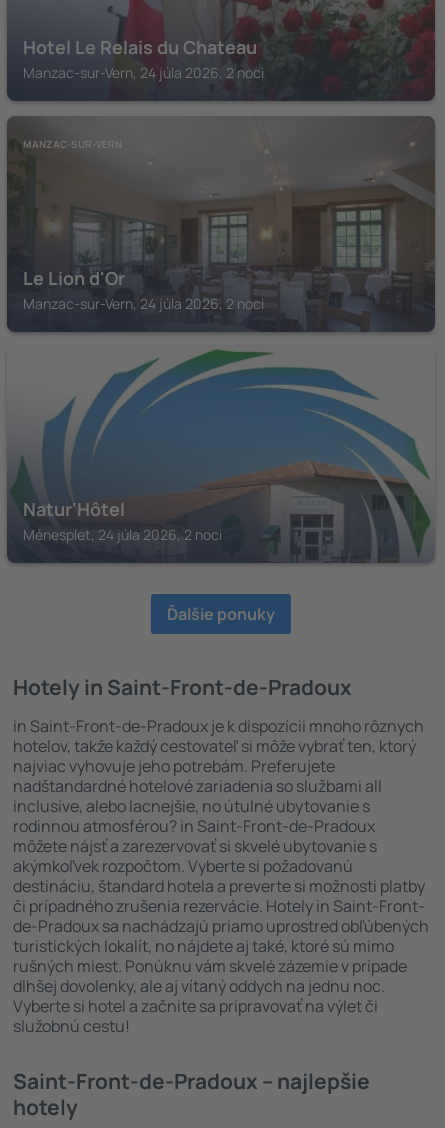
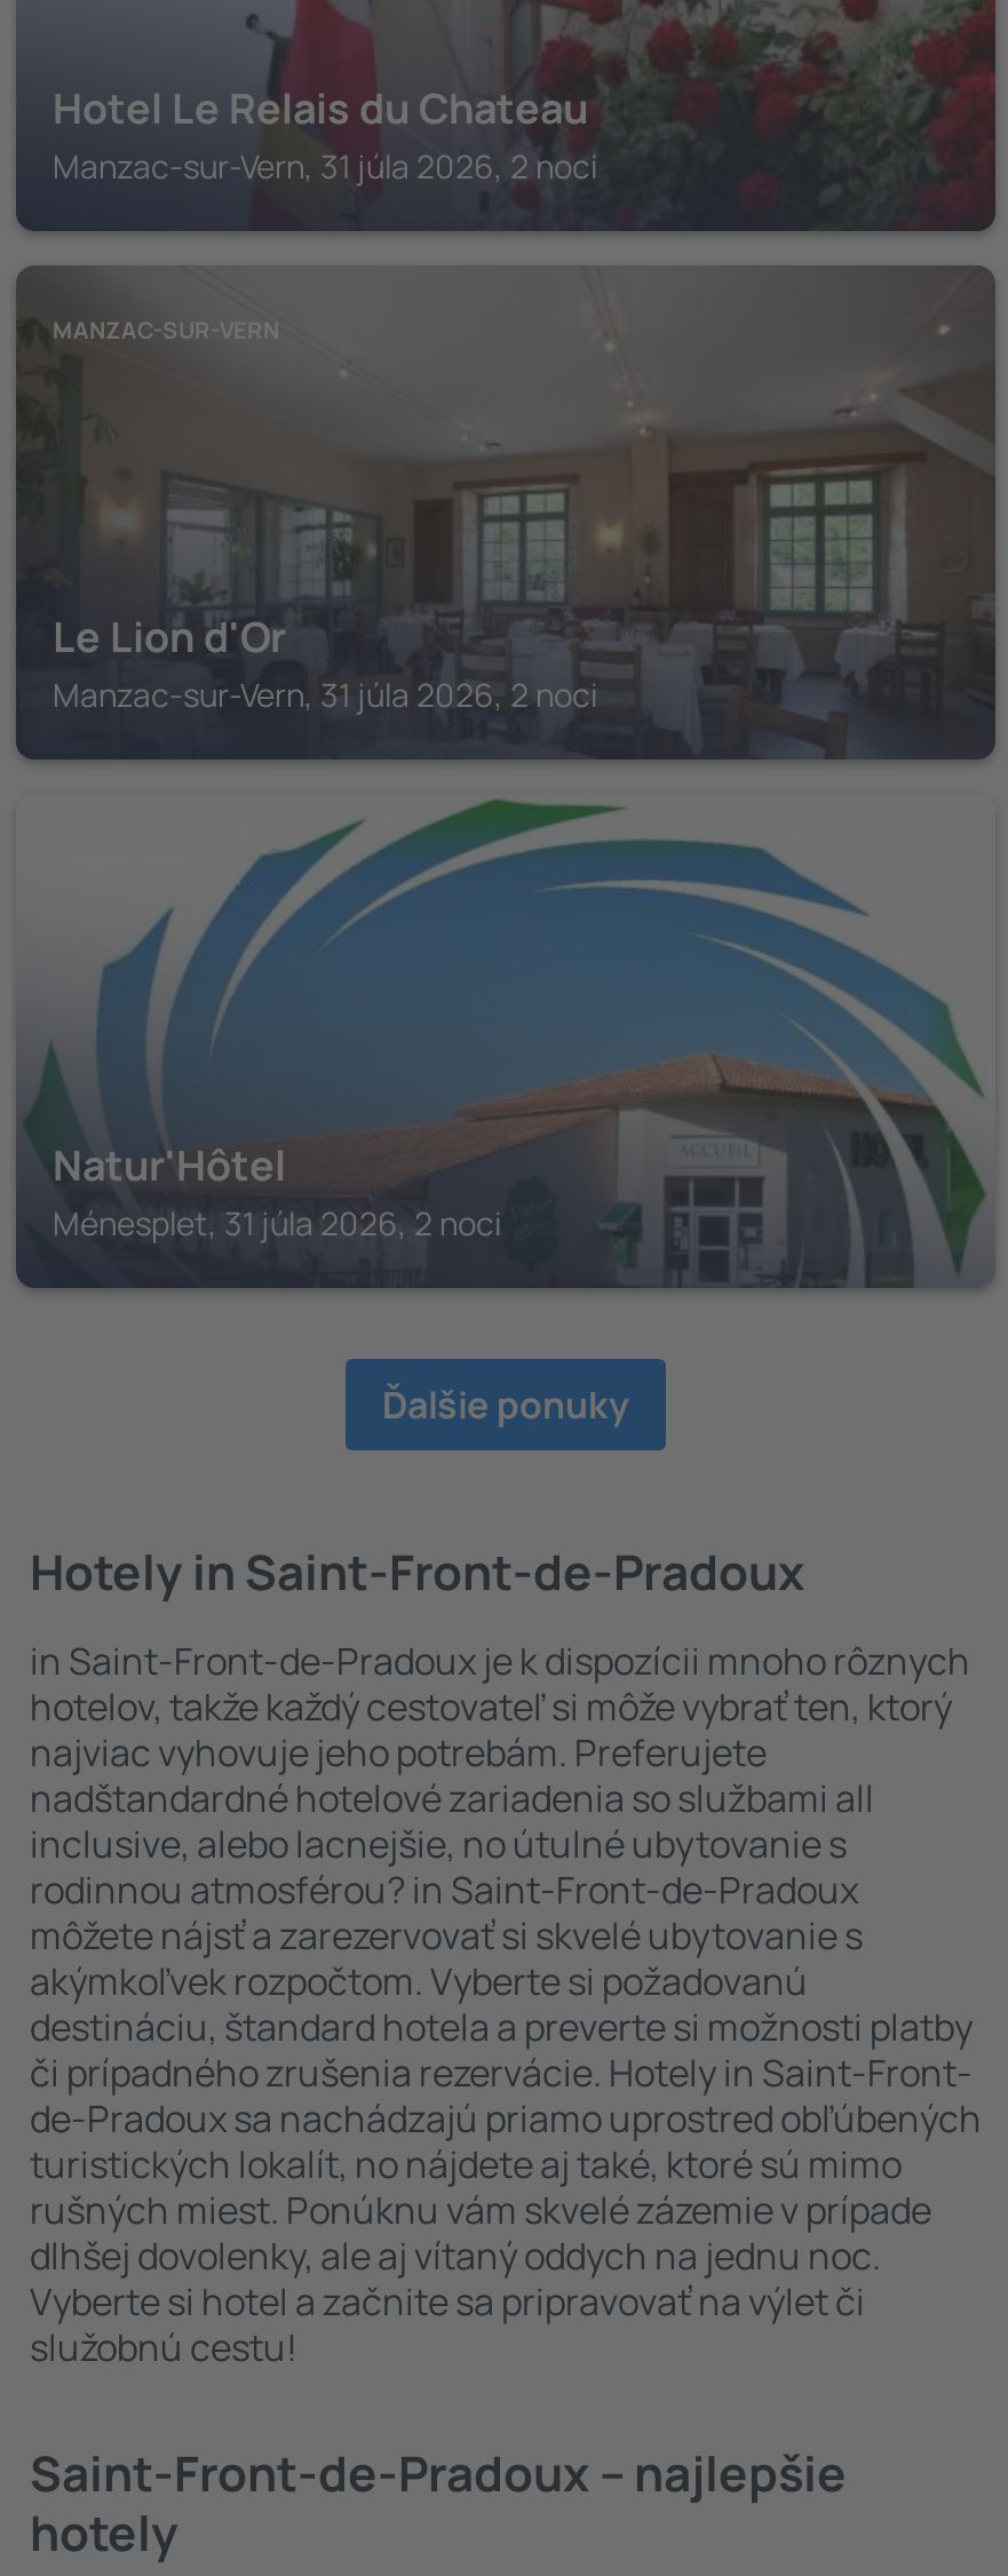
- Manzac-sur-Vern, 24 júla 2026, 2 noci
+ Manzac-sur-Vern, 31 júla 2026, 2 noci

- Manzac-sur-Vern, 24 júla 2026, 2 noci
+ Manzac-sur-Vern, 31 júla 2026, 2 noci

- Ménesplet, 24 júla 2026, 2 noci
+ Ménesplet, 31 júla 2026, 2 noci
